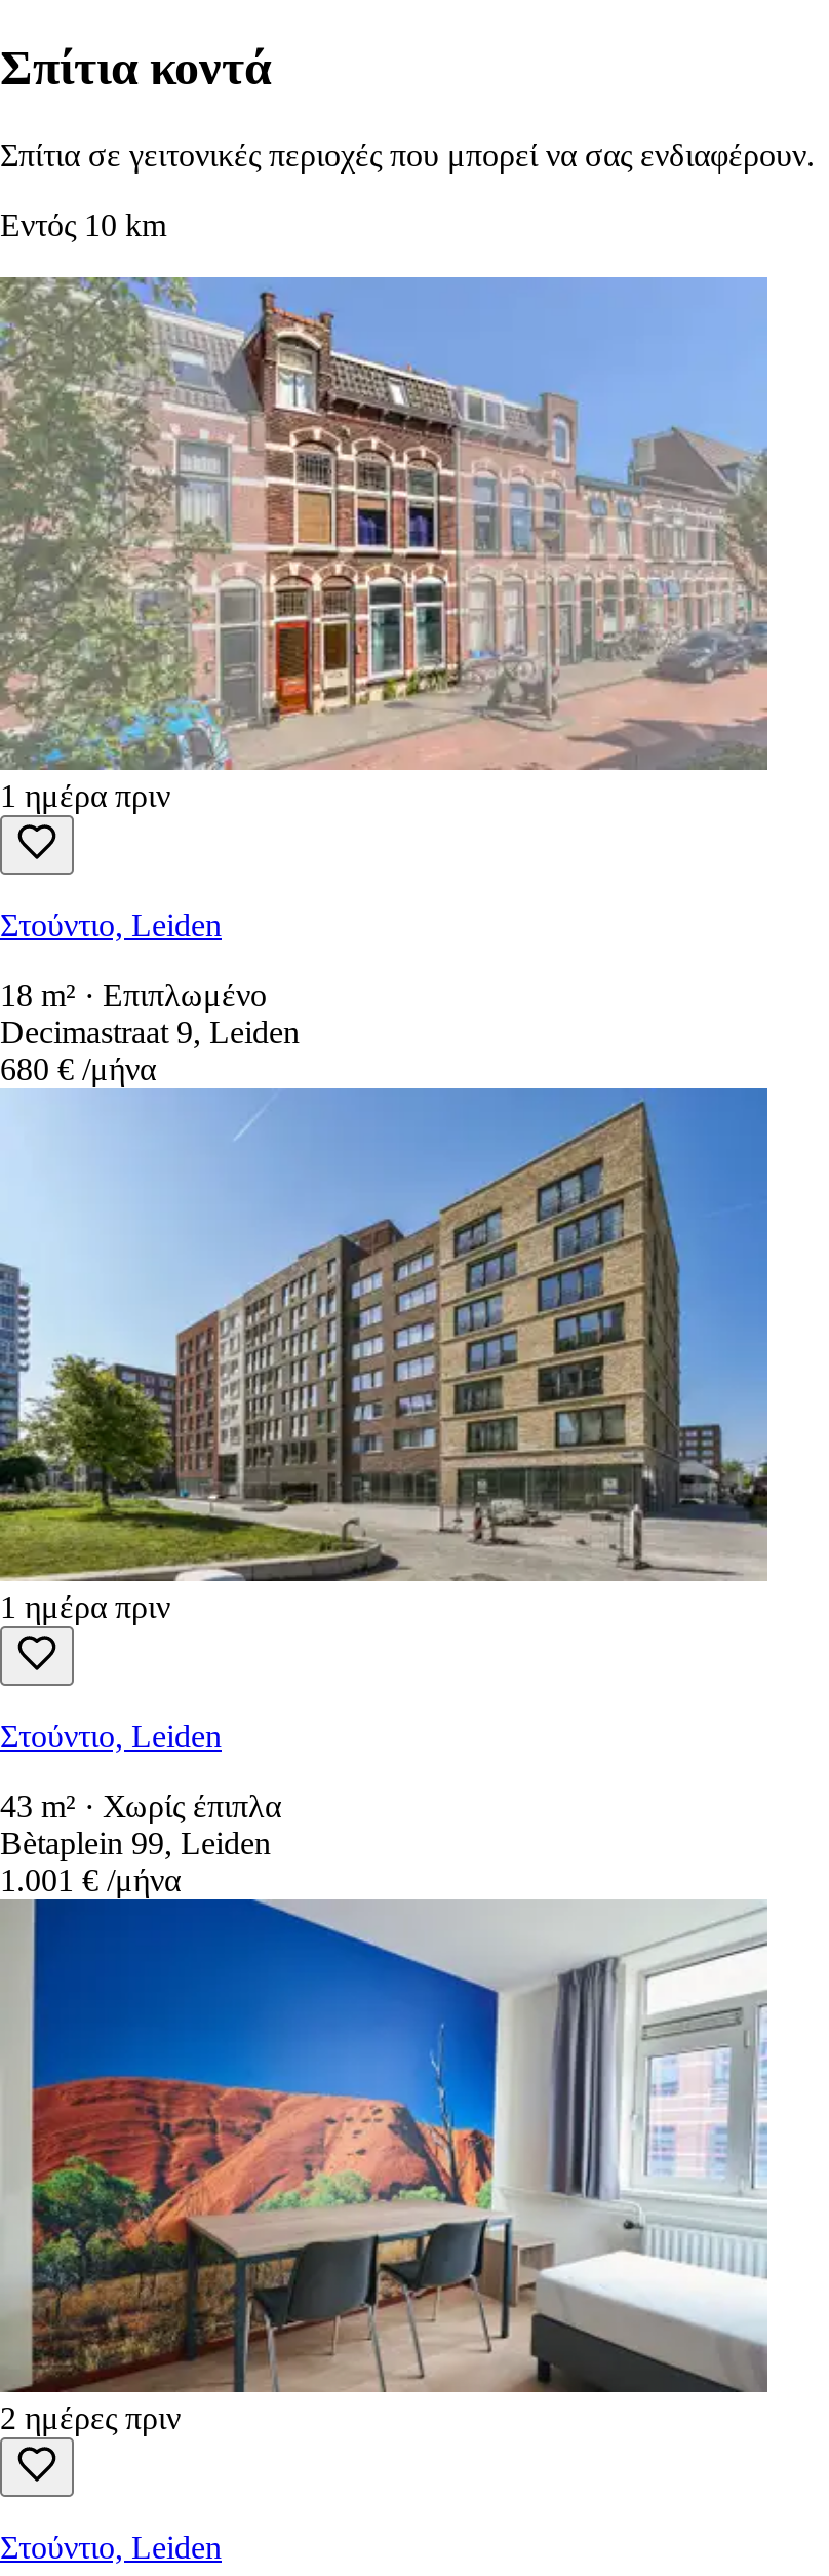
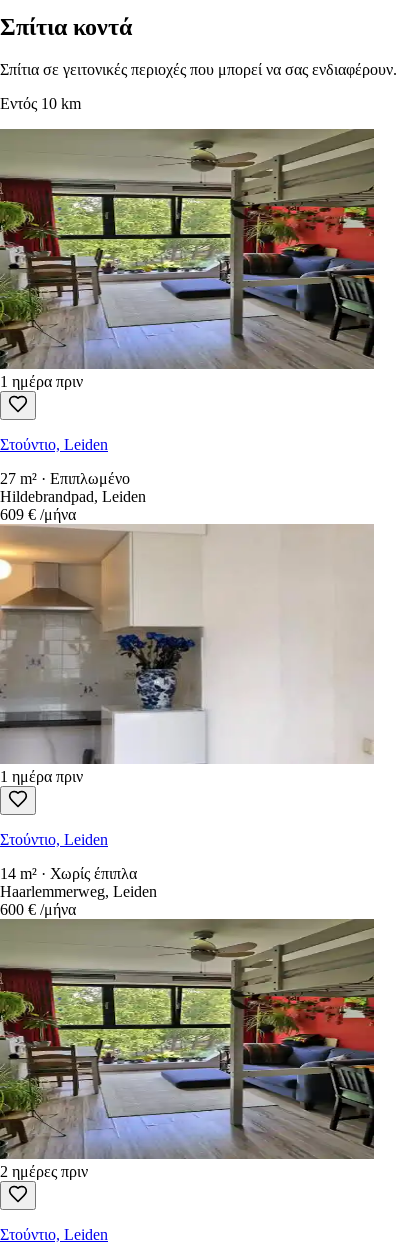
- [image]
+ [image]

- 18 m² · Επιπλωμένο
- Decimastraat 9, Leiden
- 680 € /μήνα
+ 27 m² · Επιπλωμένο
+ Hildebrandpad, Leiden
+ 609 € /μήνα

- [image]
+ [image]

- [image]
- 43 m² · Χωρίς έπιπλα
- Bètaplein 99, Leiden
- 1.001 € /μήνα
+ [image]
+ 14 m² · Χωρίς έπιπλα
+ Haarlemmerweg, Leiden
+ 600 € /μήνα
